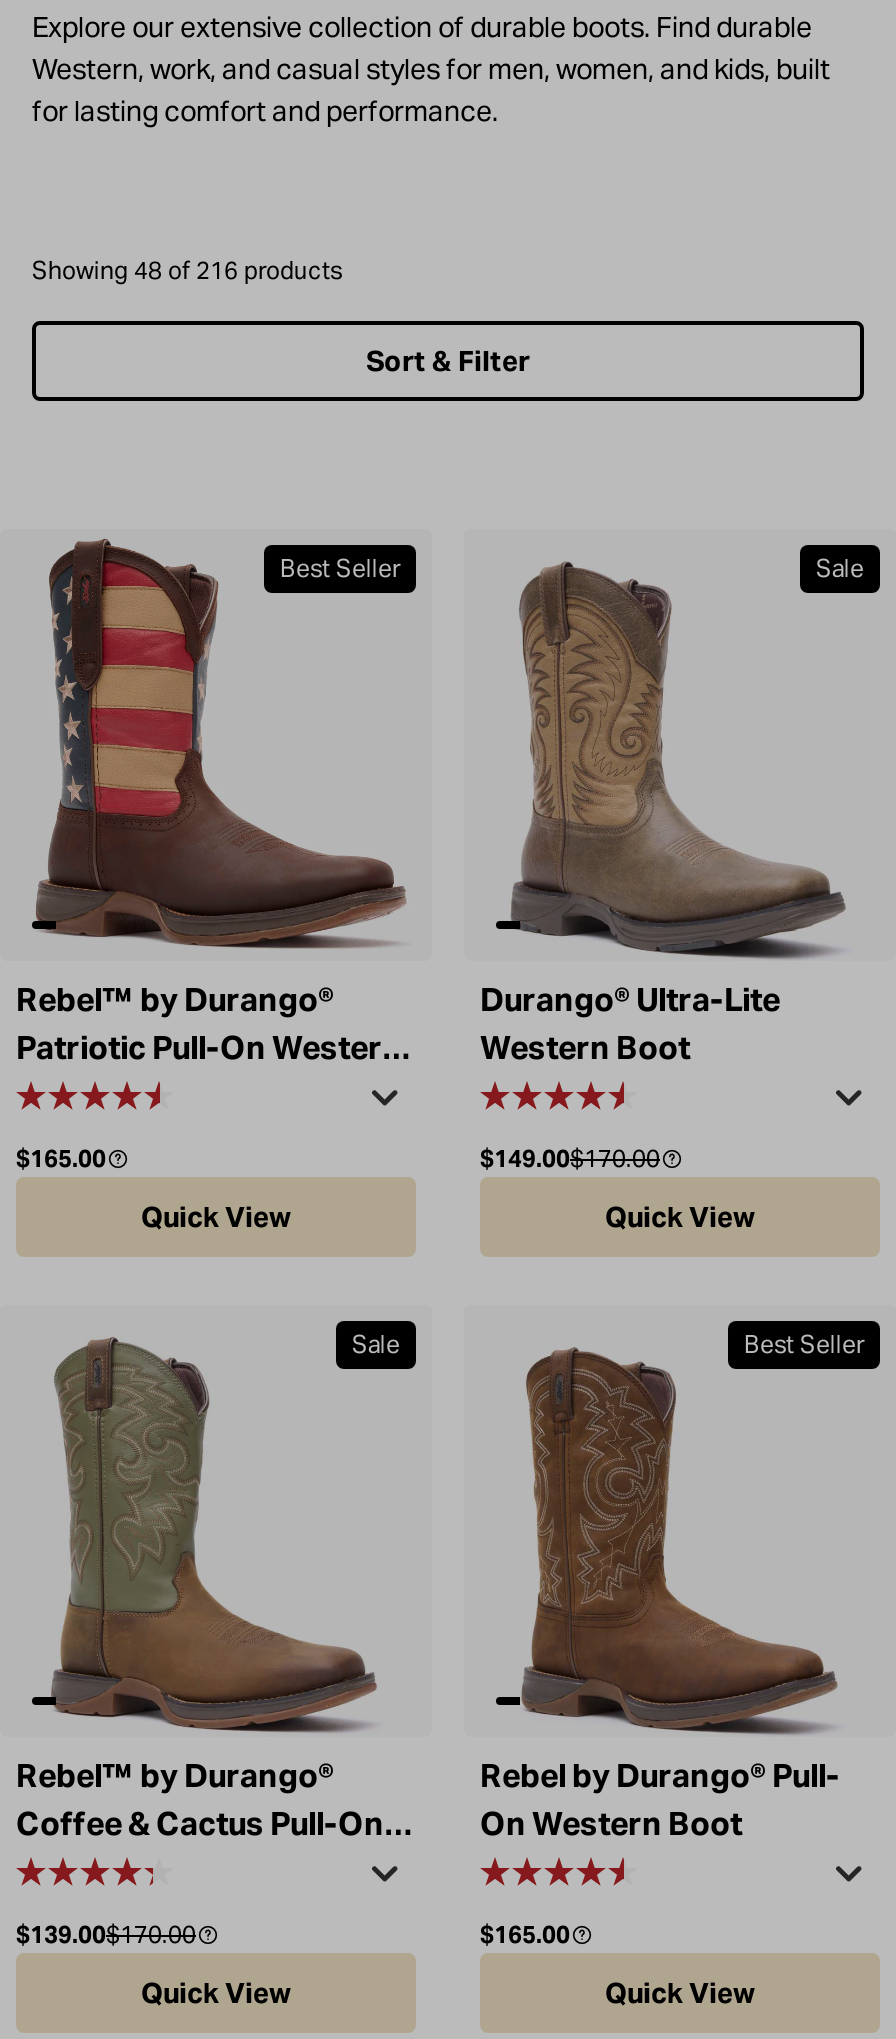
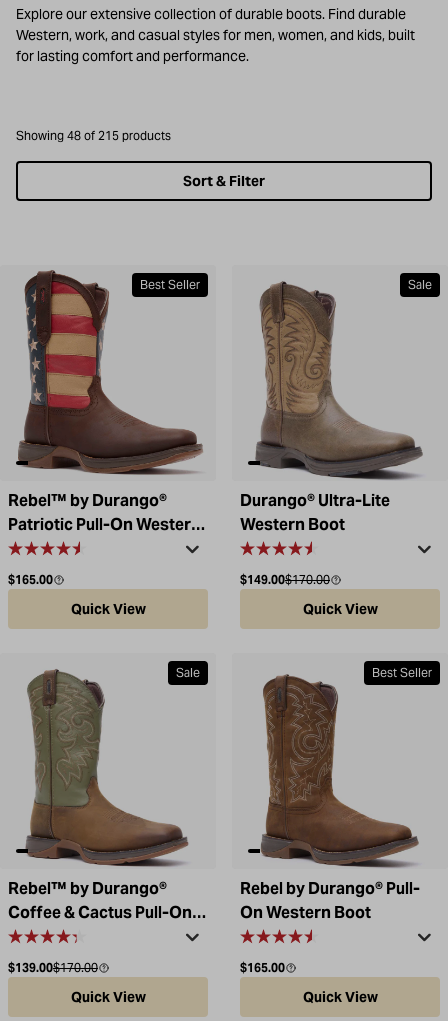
- Showing 48 of 216 products
+ Showing 48 of 215 products
